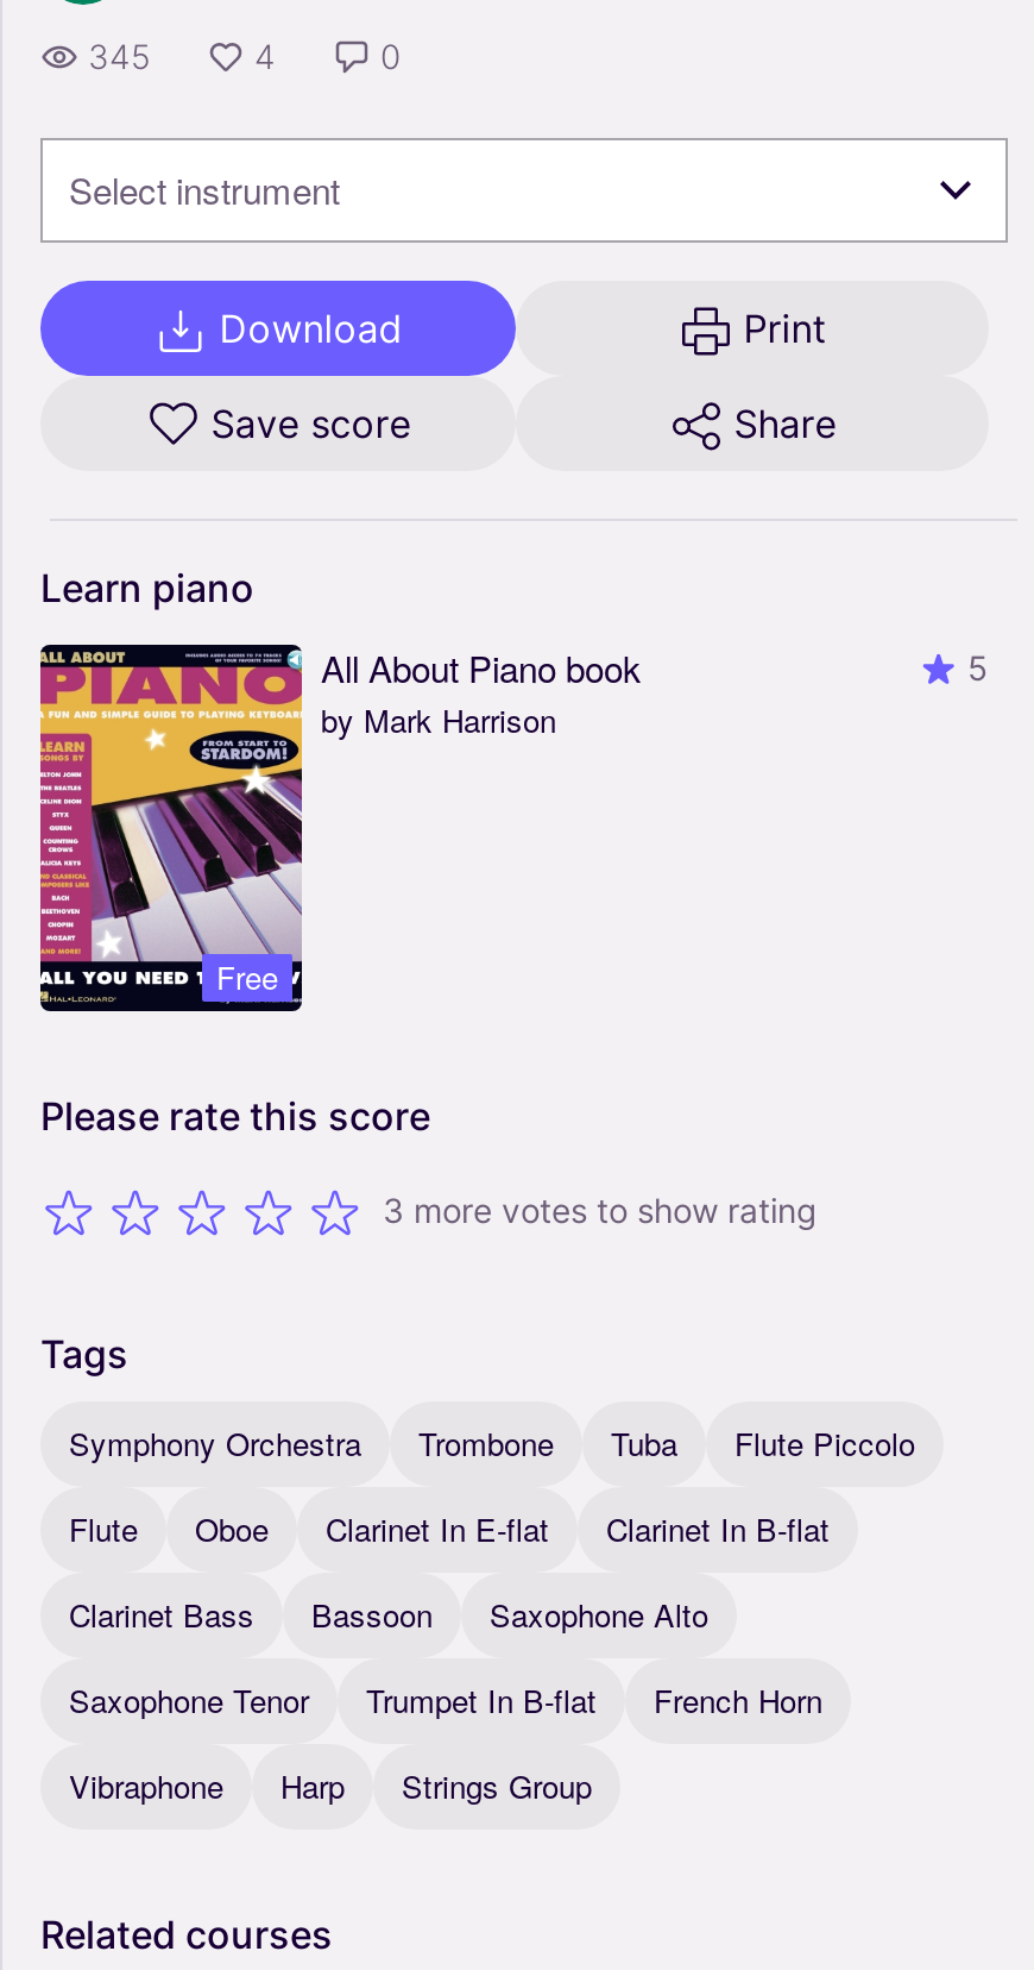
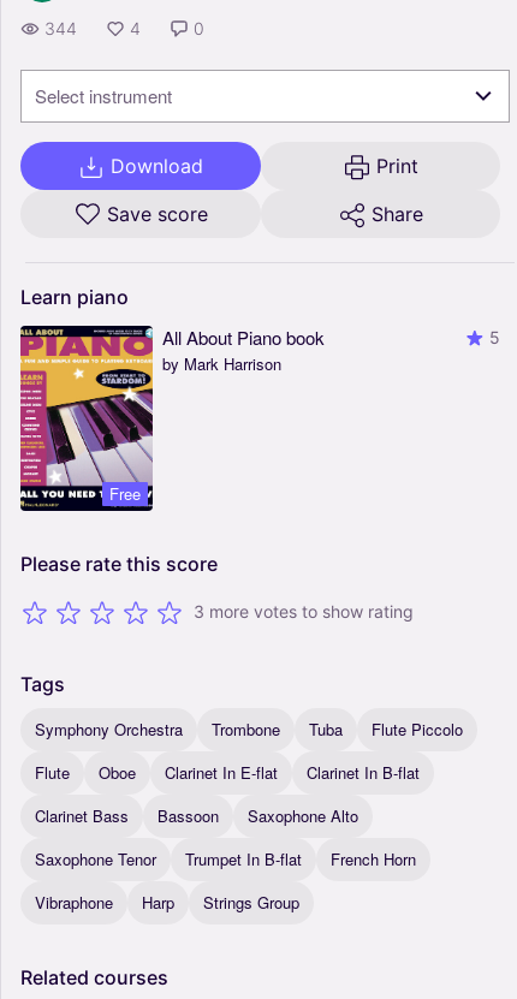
- 345
+ 344
